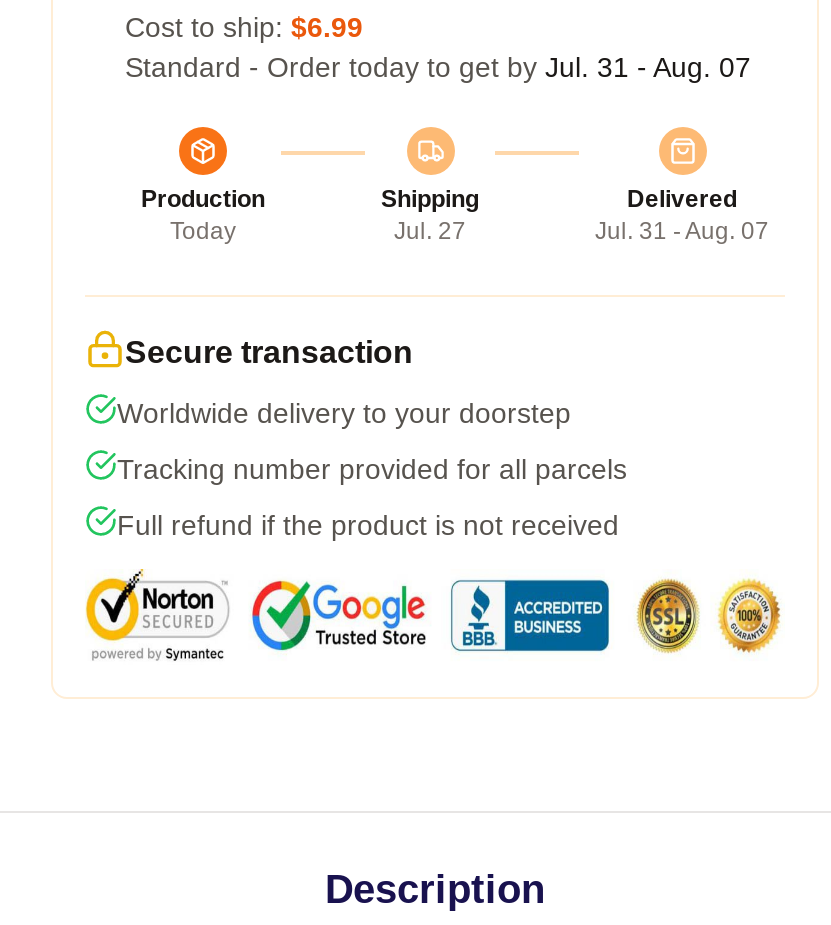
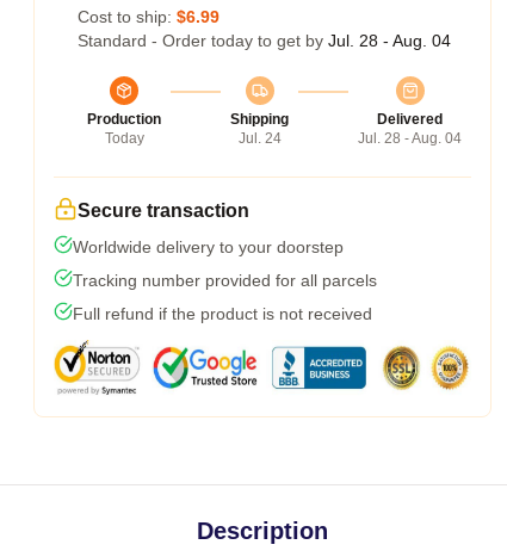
- Standard - Order today to get by Jul. 31 - Aug. 07
+ Standard - Order today to get by Jul. 28 - Aug. 04

- Jul. 27
+ Jul. 24

- Jul. 31 - Aug. 07
+ Jul. 28 - Aug. 04
